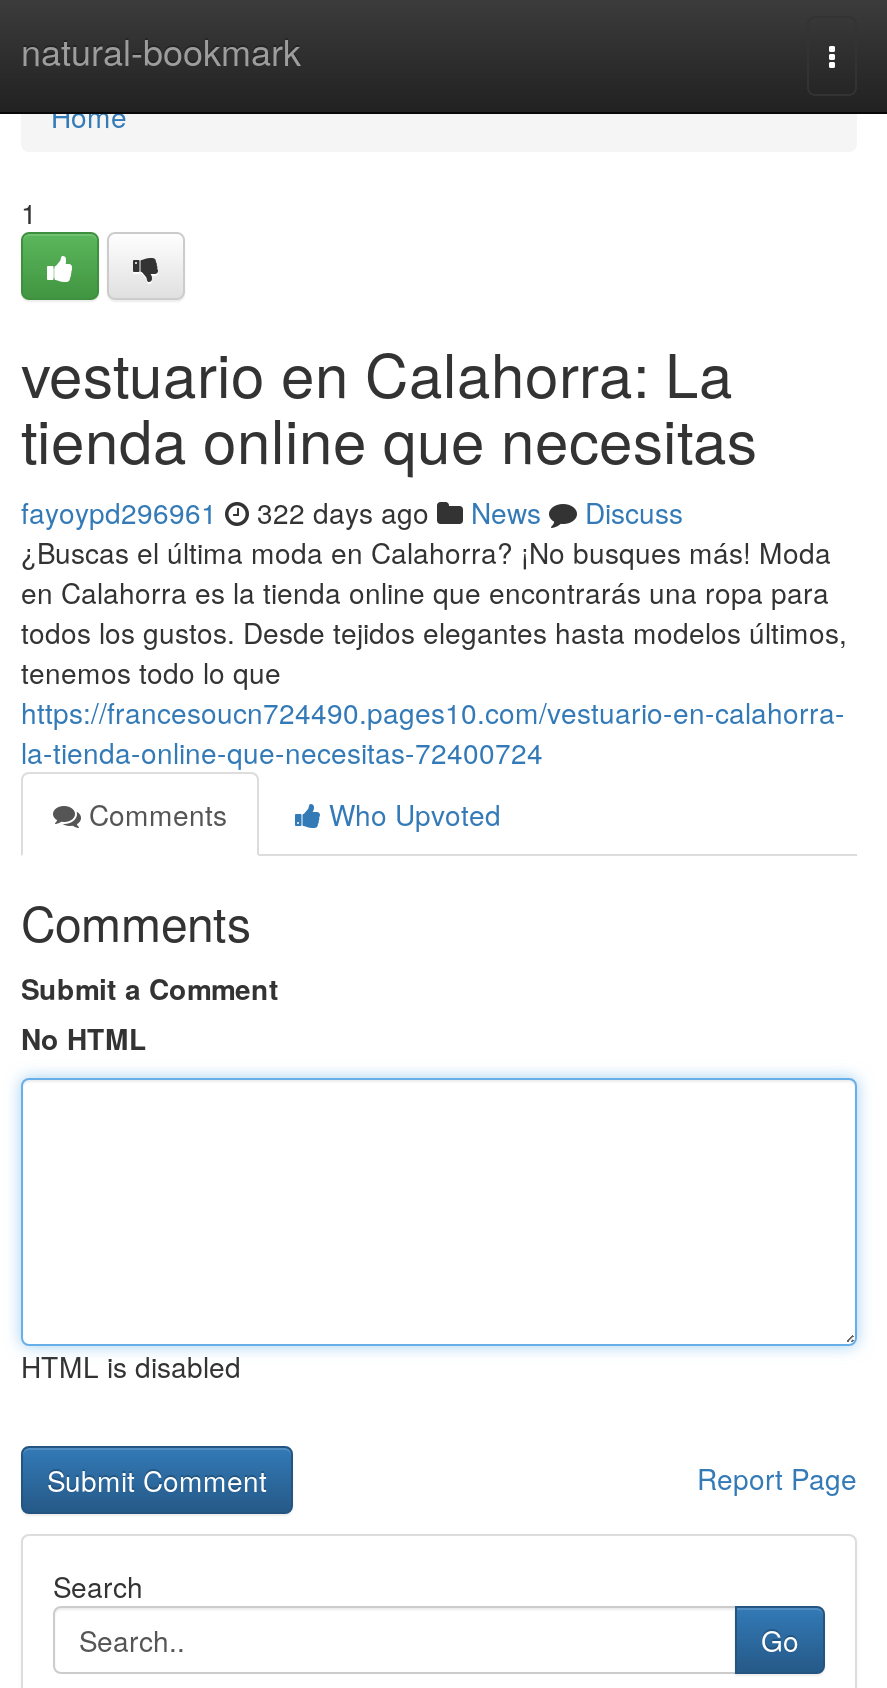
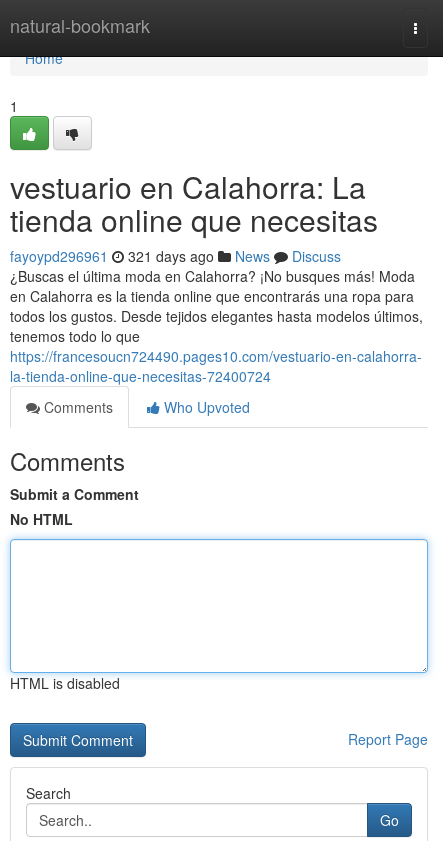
- fayoypd296961 322 days ago News Discuss
+ fayoypd296961 321 days ago News Discuss
